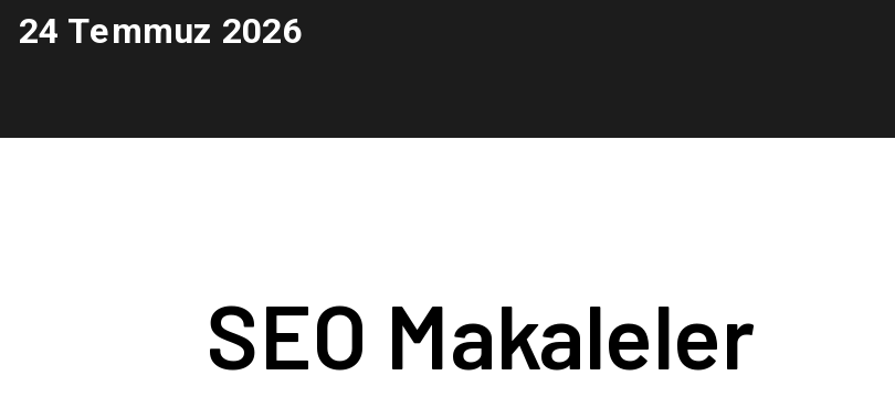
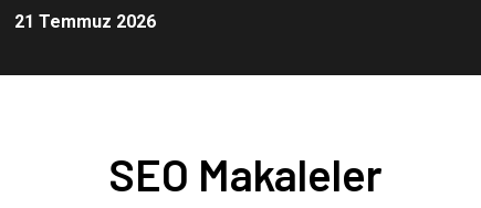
- 24 Temmuz 2026
+ 21 Temmuz 2026
